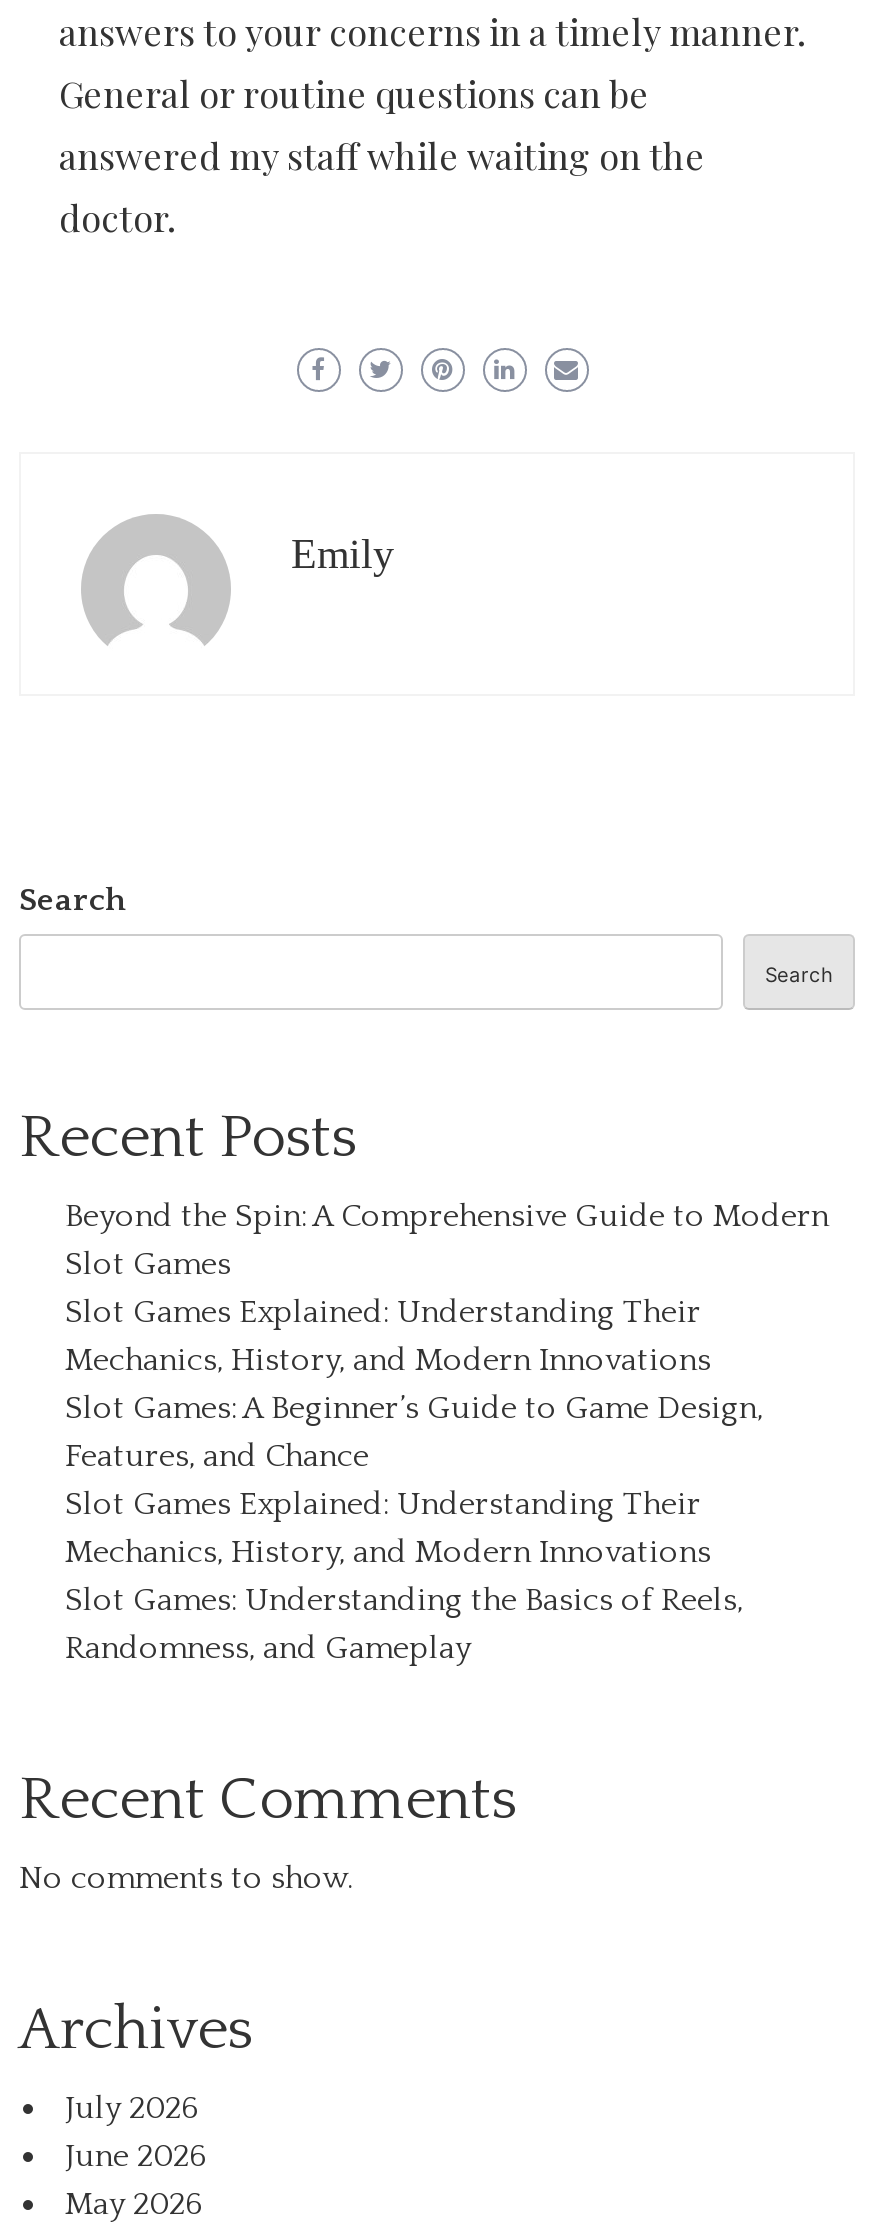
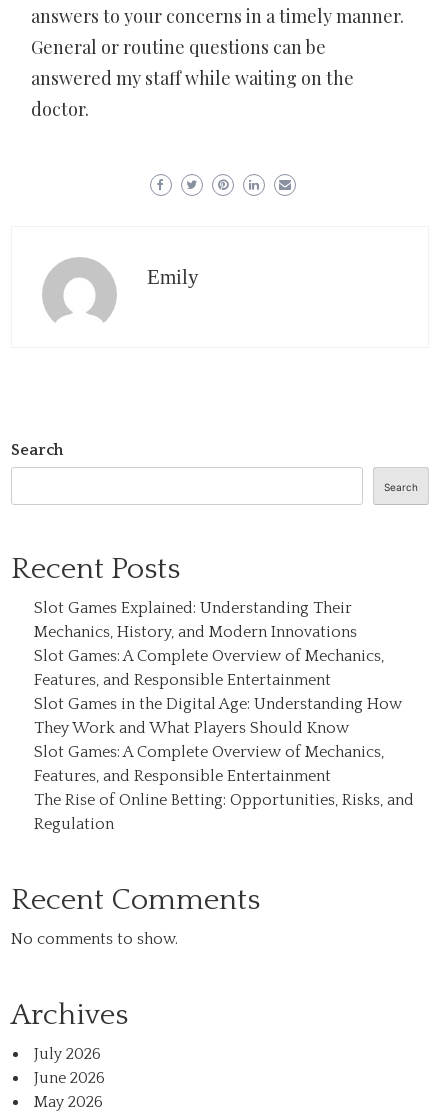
- Beyond the Spin: A Comprehensive Guide to Modern
- Slot Games

moved up: Slot Games Explained: Understanding Their | Mechanics, History, and Modern Innovations

- Slot Games: A Beginner’s Guide to Game Design,
- Features, and Chance
- Slot Games Explained: Understanding Their
- Mechanics, History, and Modern Innovations
- Slot Games: Understanding the Basics of Reels,
- Randomness, and Gameplay
+ Slot Games: A Complete Overview of Mechanics,
+ Features, and Responsible Entertainment
+ Slot Games in the Digital Age: Understanding How
+ They Work and What Players Should Know
+ Slot Games: A Complete Overview of Mechanics,
+ Features, and Responsible Entertainment
+ The Rise of Online Betting: Opportunities, Risks, and
+ Regulation
